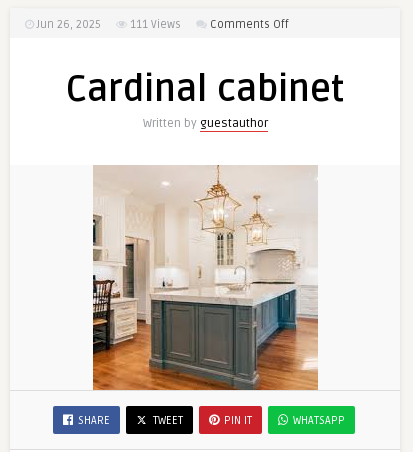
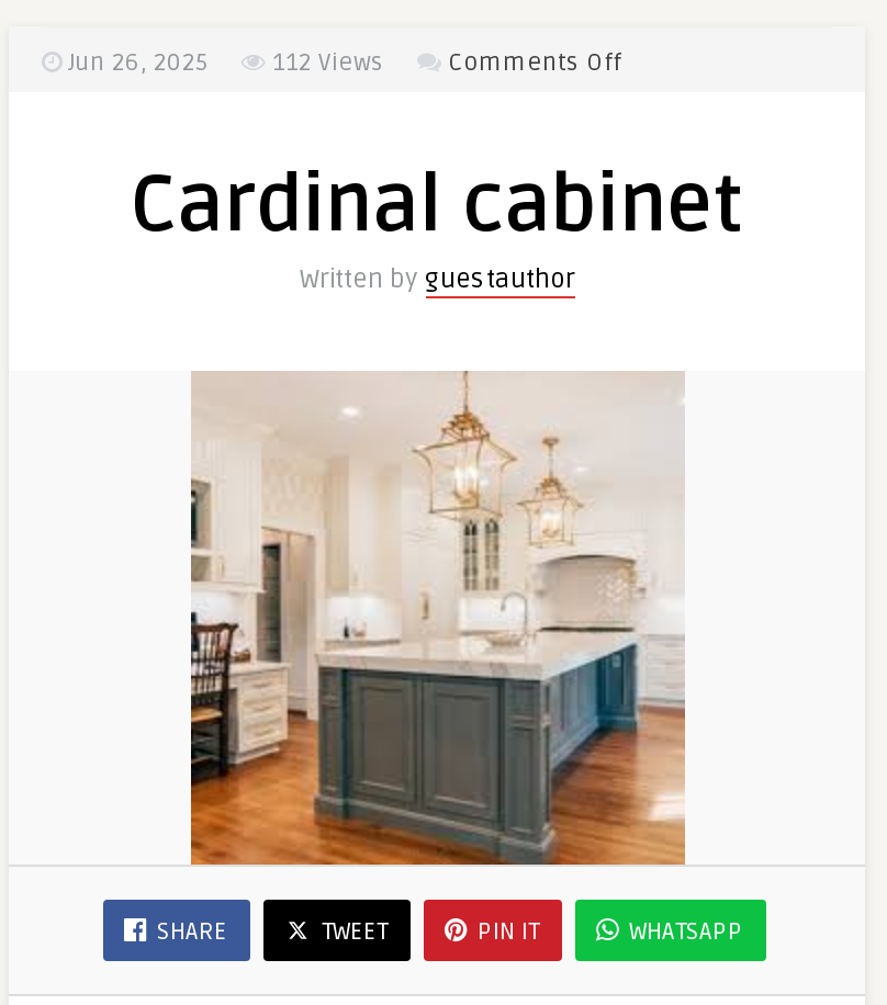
- Jun 26, 2025 111 Views
+ Jun 26, 2025 112 Views
